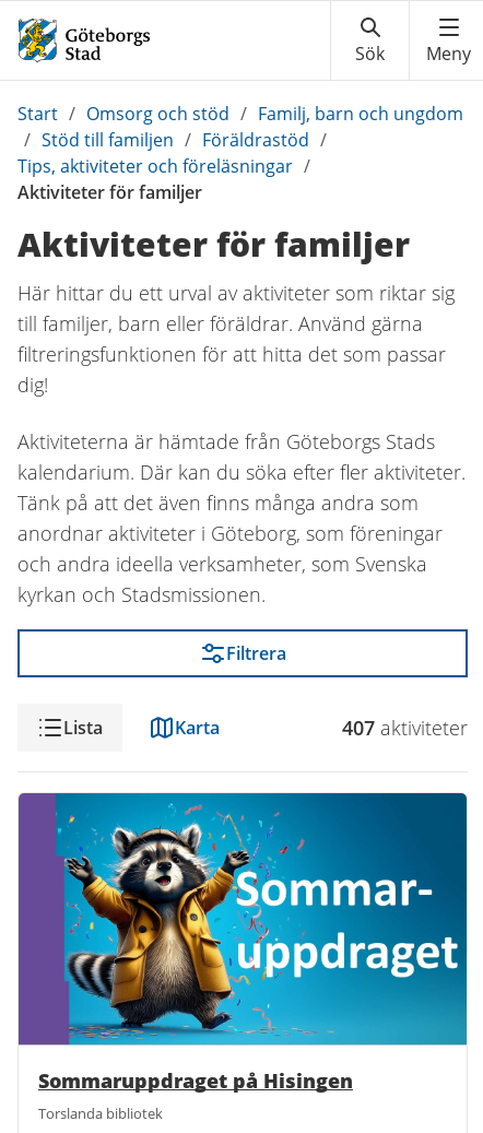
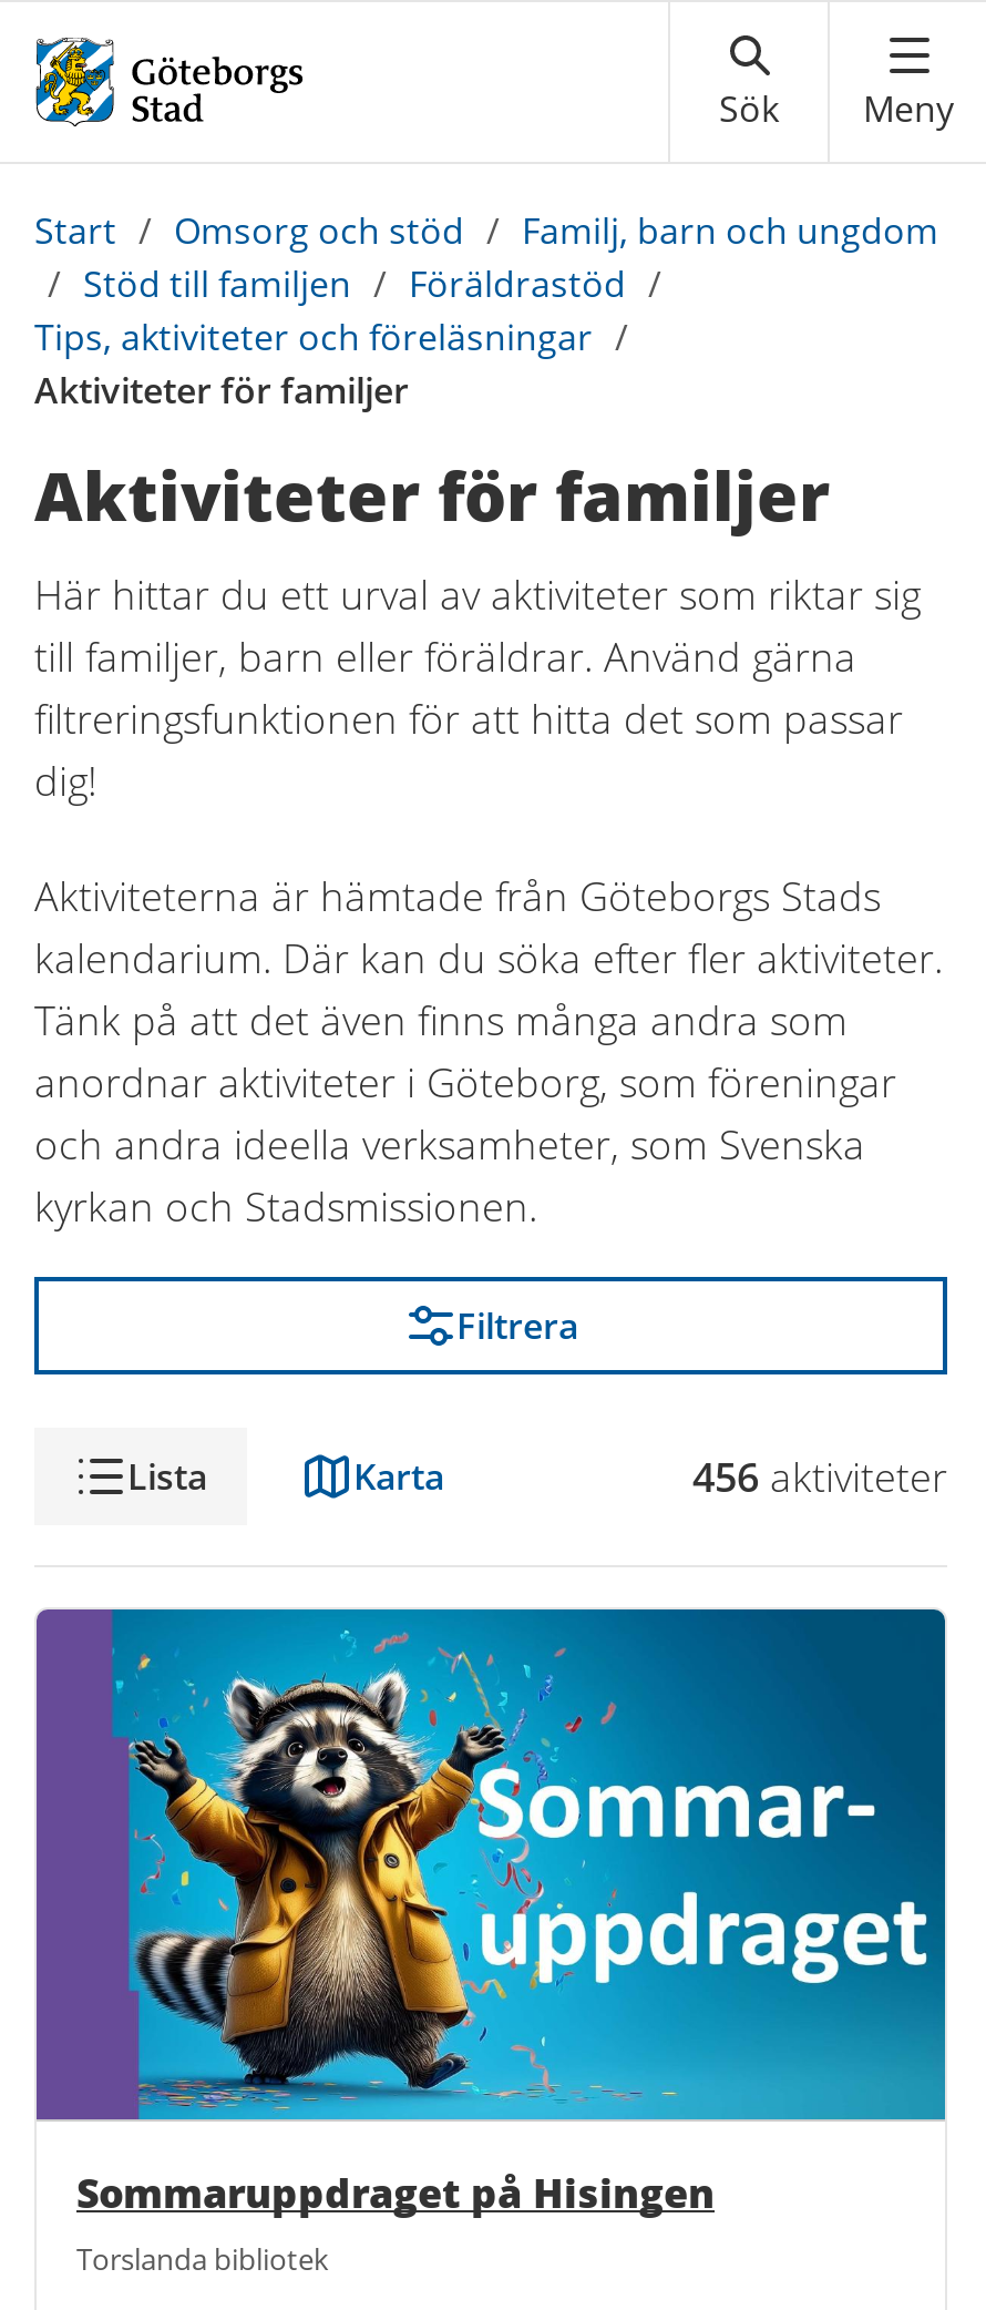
- 407 aktiviteter
+ 456 aktiviteter
